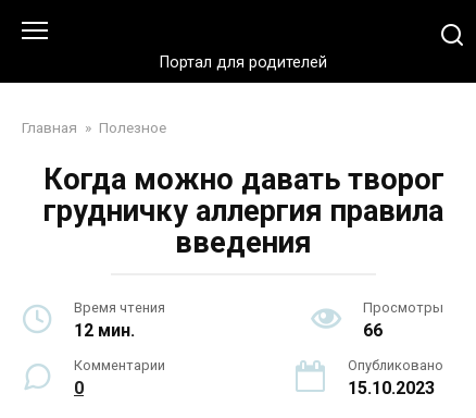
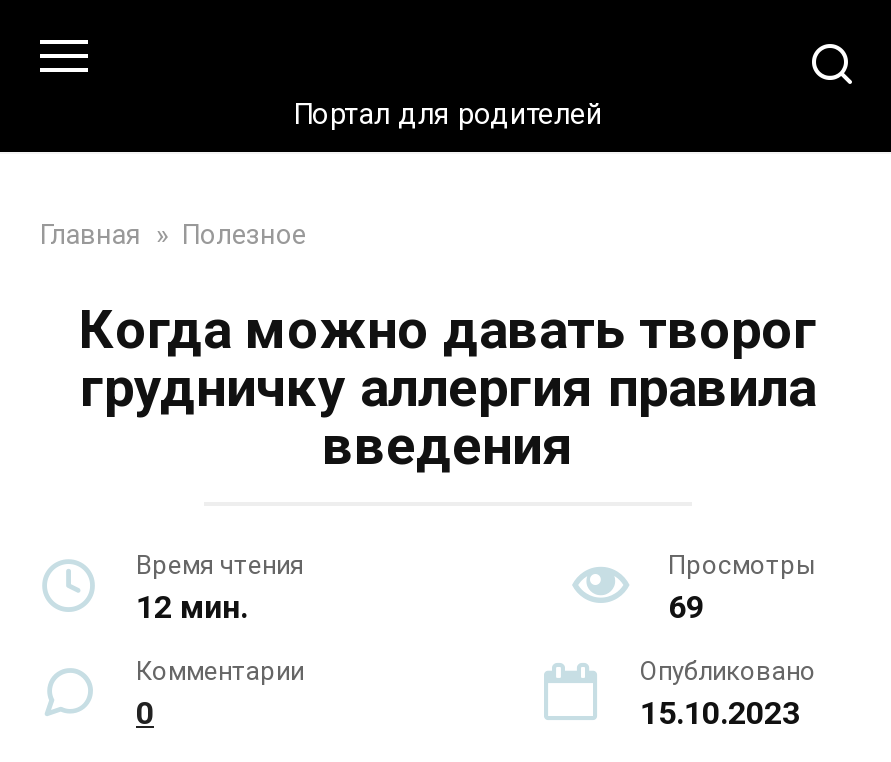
- 66
+ 69
